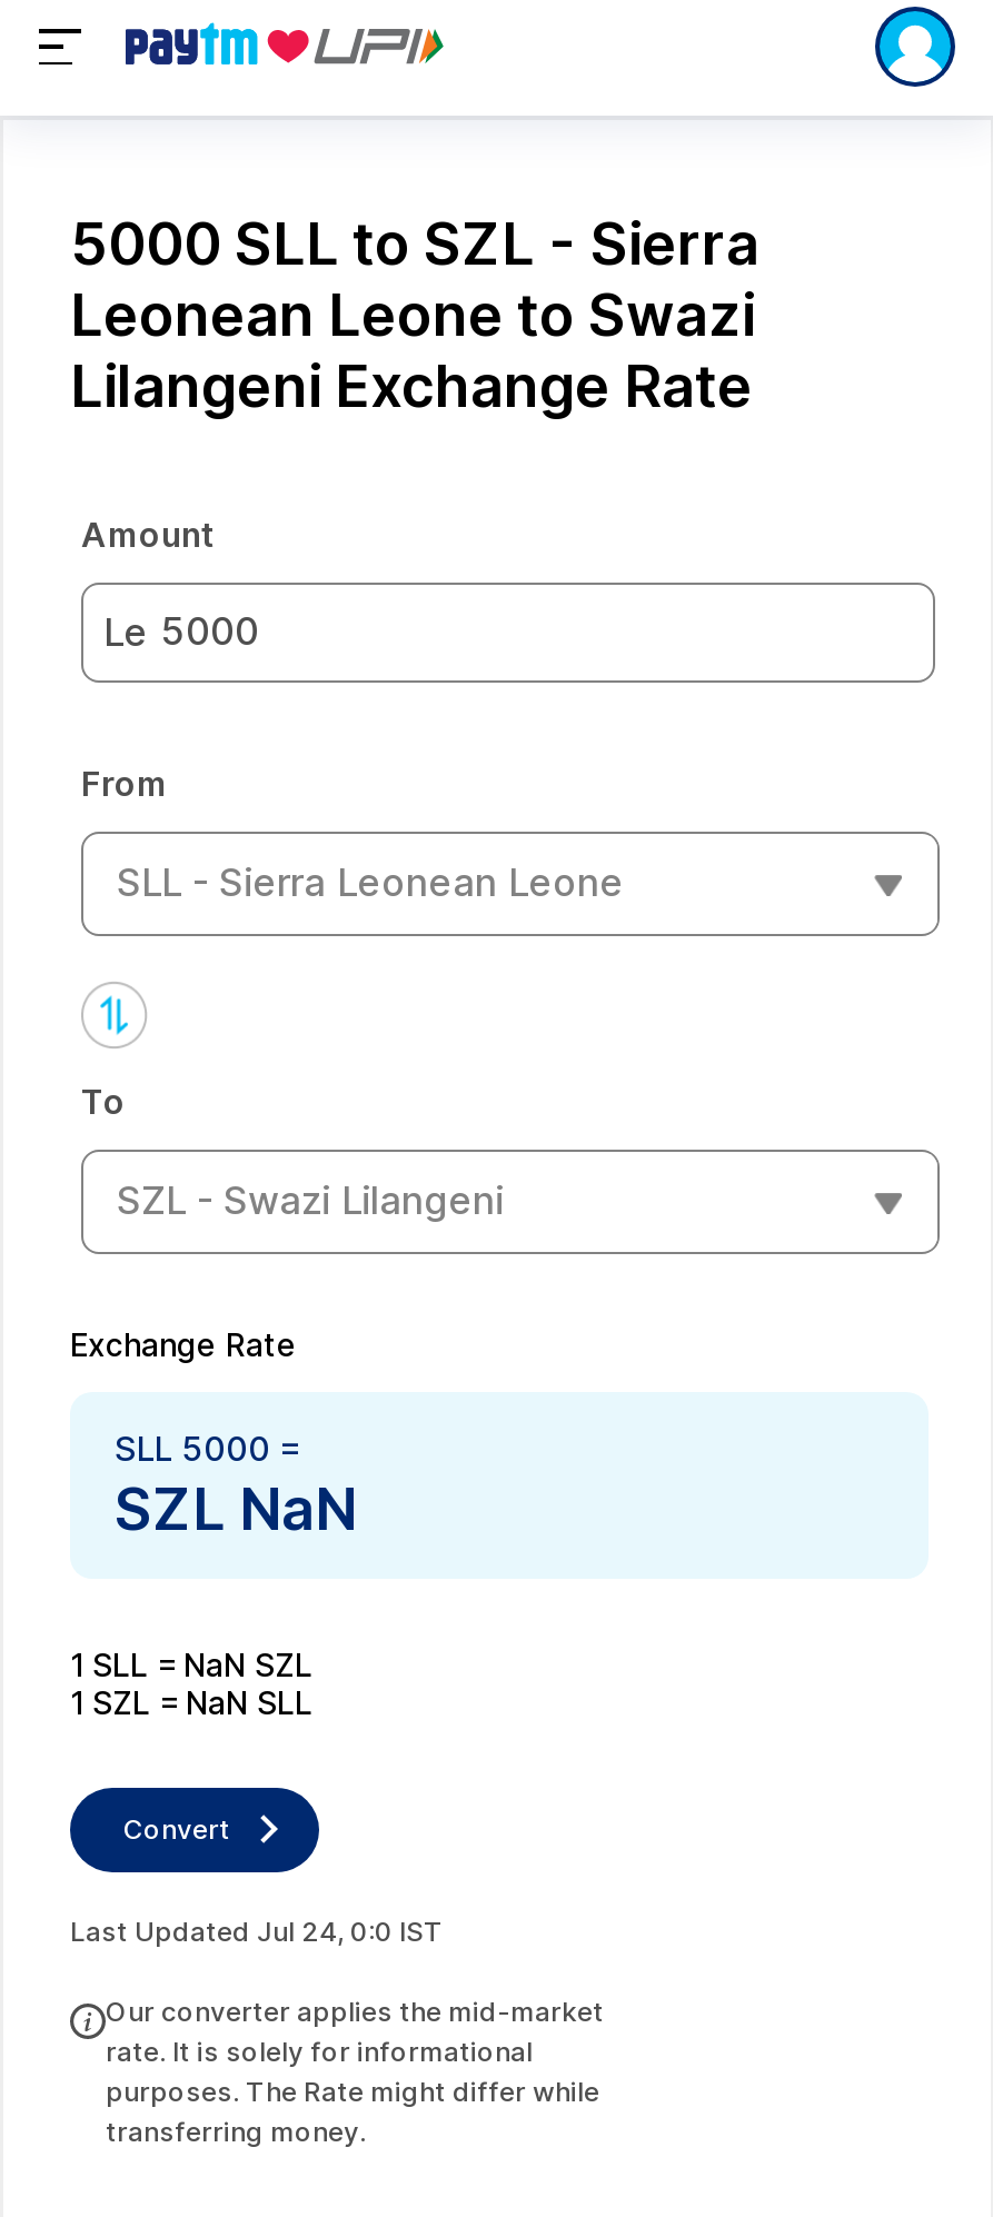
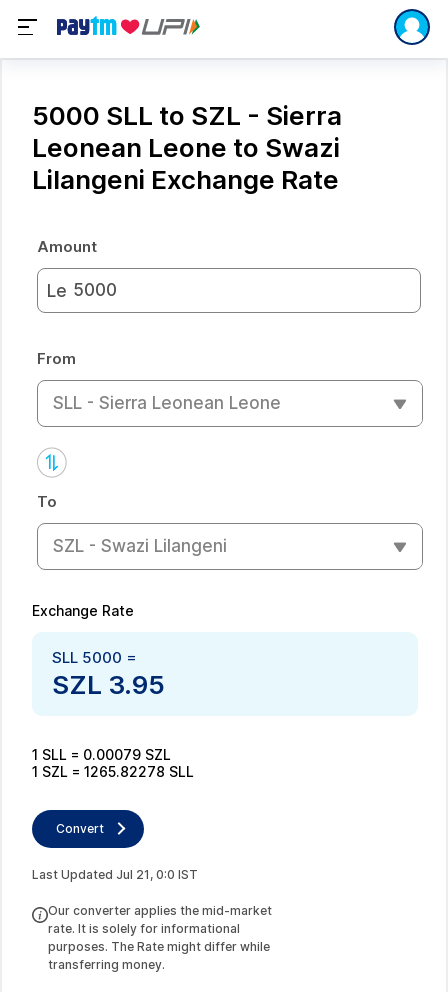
- SZL NaN
+ SZL 3.95

- 1 SLL = NaN SZL
+ 1 SLL = 0.00079 SZL

- 1 SZL = NaN SLL
+ 1 SZL = 1265.82278 SLL

- Last Updated Jul 24, 0:0 IST
+ Last Updated Jul 21, 0:0 IST
